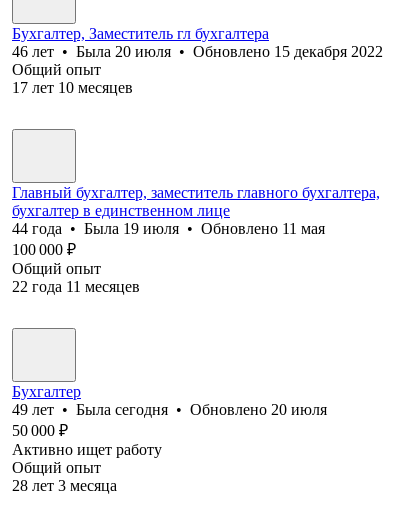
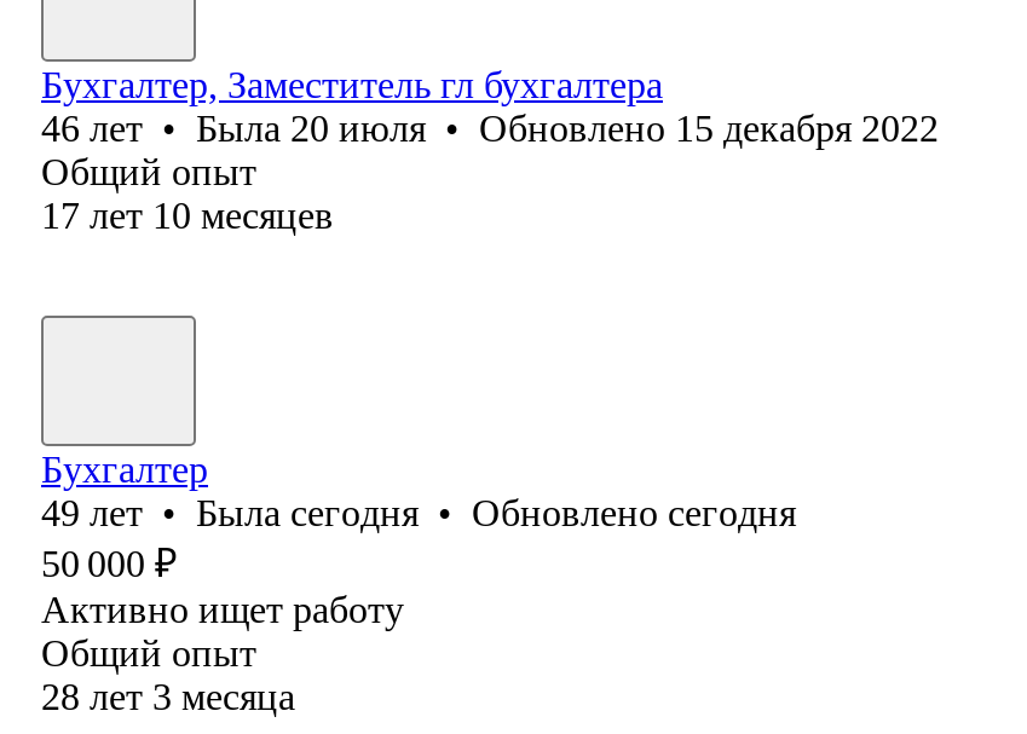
- Главный бухгалтер, заместитель главного бухгалтера,
- бухгалтер в единственном лице
- 44 года • Была 19 июля • Обновлено 11 мая
- 100 000 ₽
- Общий опыт
- 22 года 11 месяцев

- 49 лет • Была сегодня • Обновлено 20 июля
+ 49 лет • Была сегодня • Обновлено сегодня
